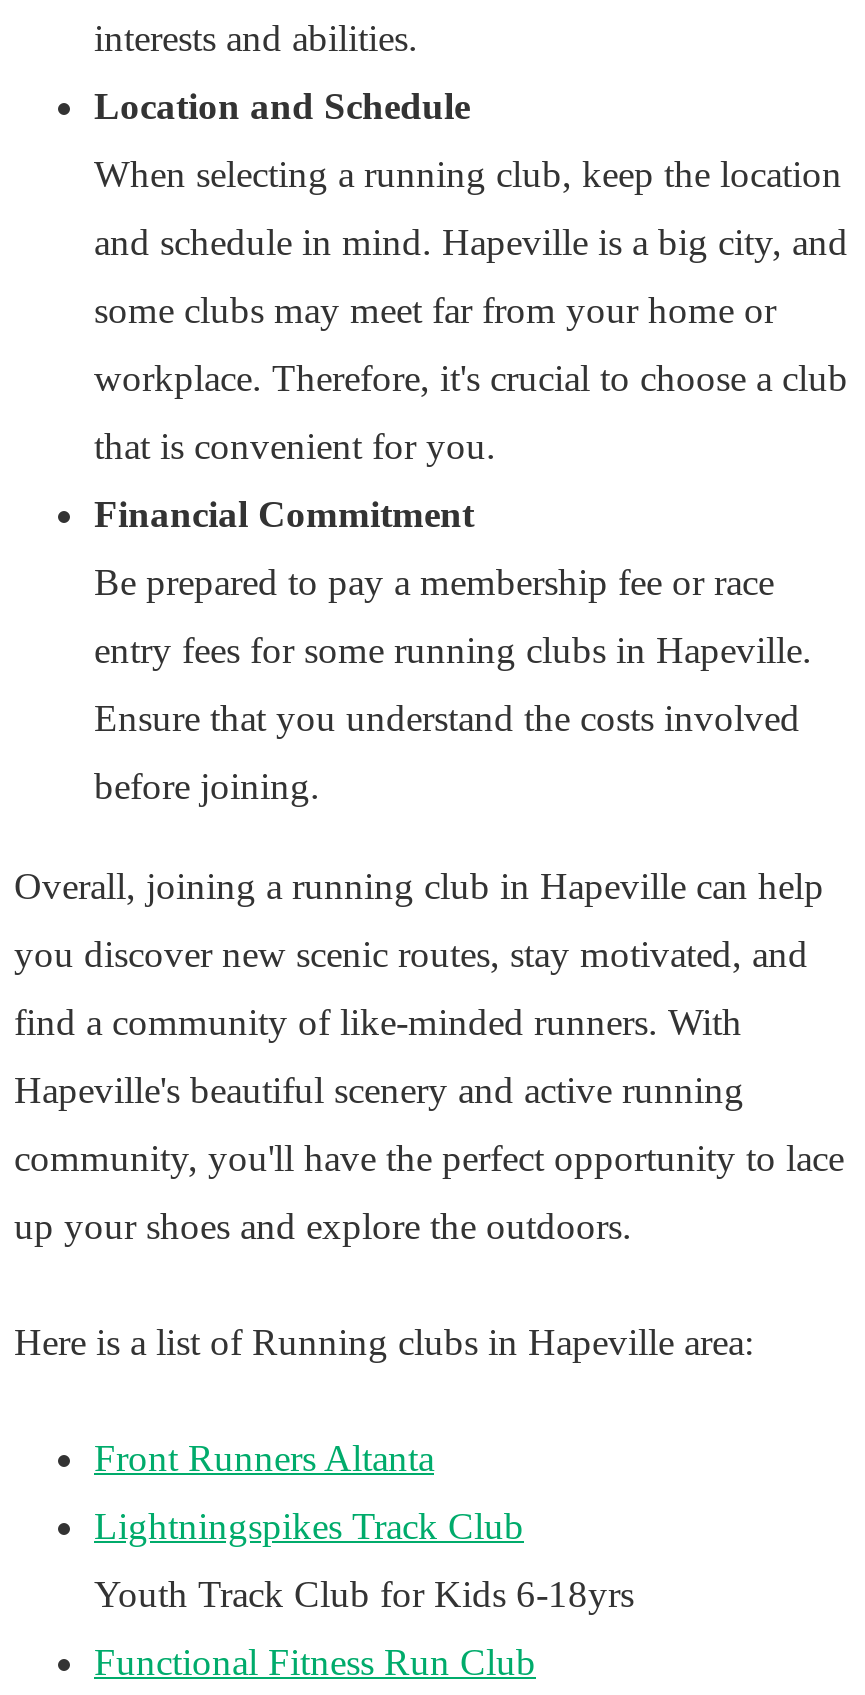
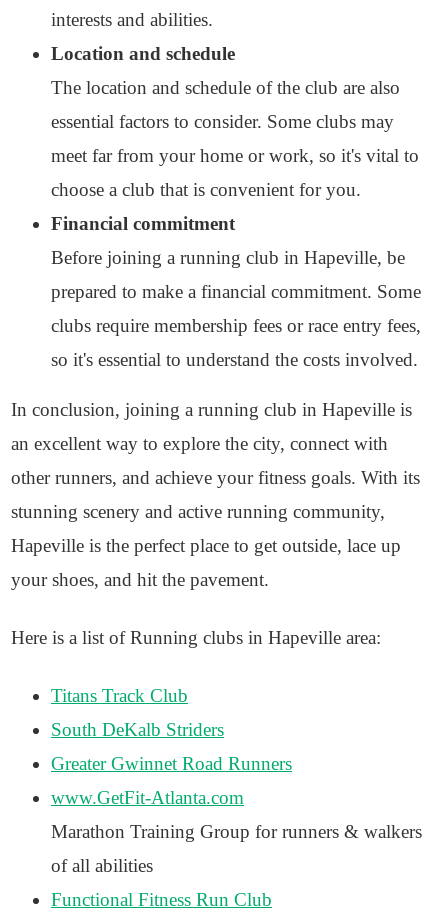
- Location and Schedule
- When selecting a running club, keep the location
- and schedule in mind. Hapeville is a big city, and
- some clubs may meet far from your home or
- workplace. Therefore, it's crucial to choose a club
- that is convenient for you.
- Financial Commitment
- Be prepared to pay a membership fee or race
- entry fees for some running clubs in Hapeville.
- Ensure that you understand the costs involved
- before joining.
- Overall, joining a running club in Hapeville can help
- you discover new scenic routes, stay motivated, and
- find a community of like-minded runners. With
- Hapeville's beautiful scenery and active running
- community, you'll have the perfect opportunity to lace
- up your shoes and explore the outdoors.
+ Location and schedule
+ The location and schedule of the club are also
+ essential factors to consider. Some clubs may
+ meet far from your home or work, so it's vital to
+ choose a club that is convenient for you.
+ Financial commitment
+ Before joining a running club in Hapeville, be
+ prepared to make a financial commitment. Some
+ clubs require membership fees or race entry fees,
+ so it's essential to understand the costs involved.
+ In conclusion, joining a running club in Hapeville is
+ an excellent way to explore the city, connect with
+ other runners, and achieve your fitness goals. With its
+ stunning scenery and active running community,
+ Hapeville is the perfect place to get outside, lace up
+ your shoes, and hit the pavement.

moved up: Here is a list of Running clubs in Hapeville area:

- Front Runners Altanta
- Lightningspikes Track Club
- Youth Track Club for Kids 6-18yrs
+ Titans Track Club
+ South DeKalb Striders
+ Greater Gwinnet Road Runners
+ www.GetFit-Atlanta.com
+ Marathon Training Group for runners & walkers
+ of all abilities
